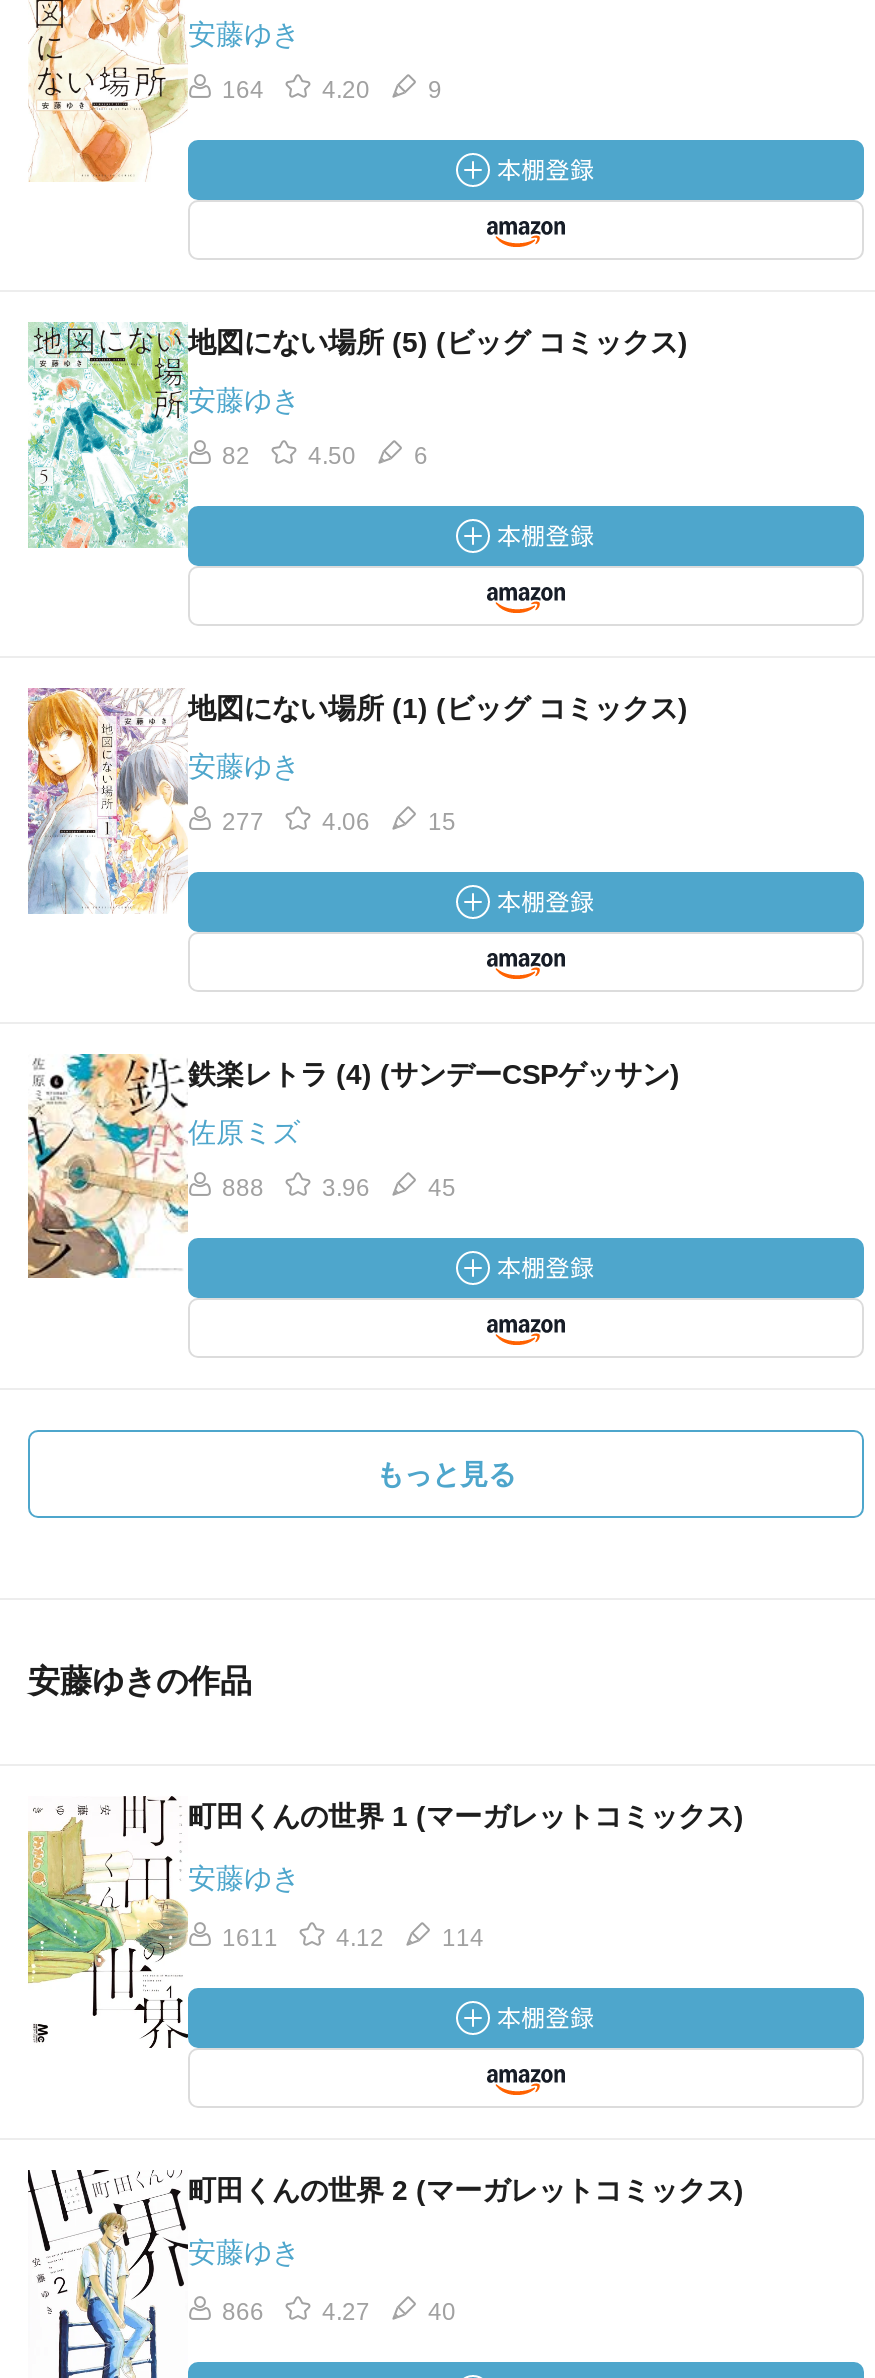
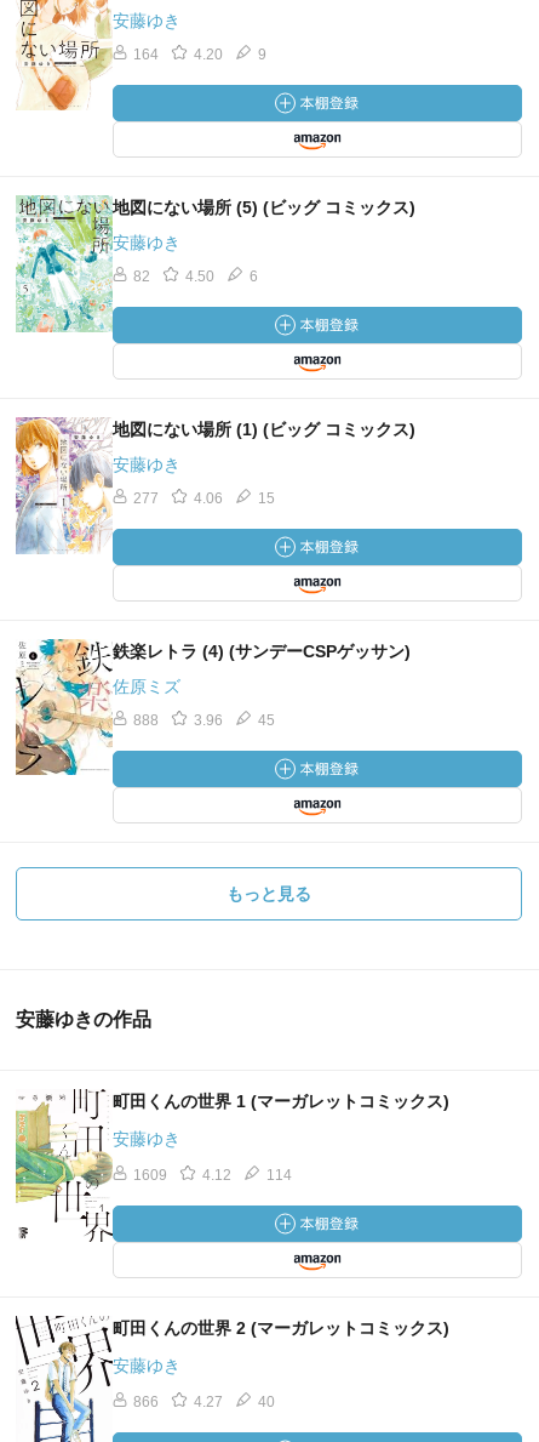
- 1611
+ 1609
